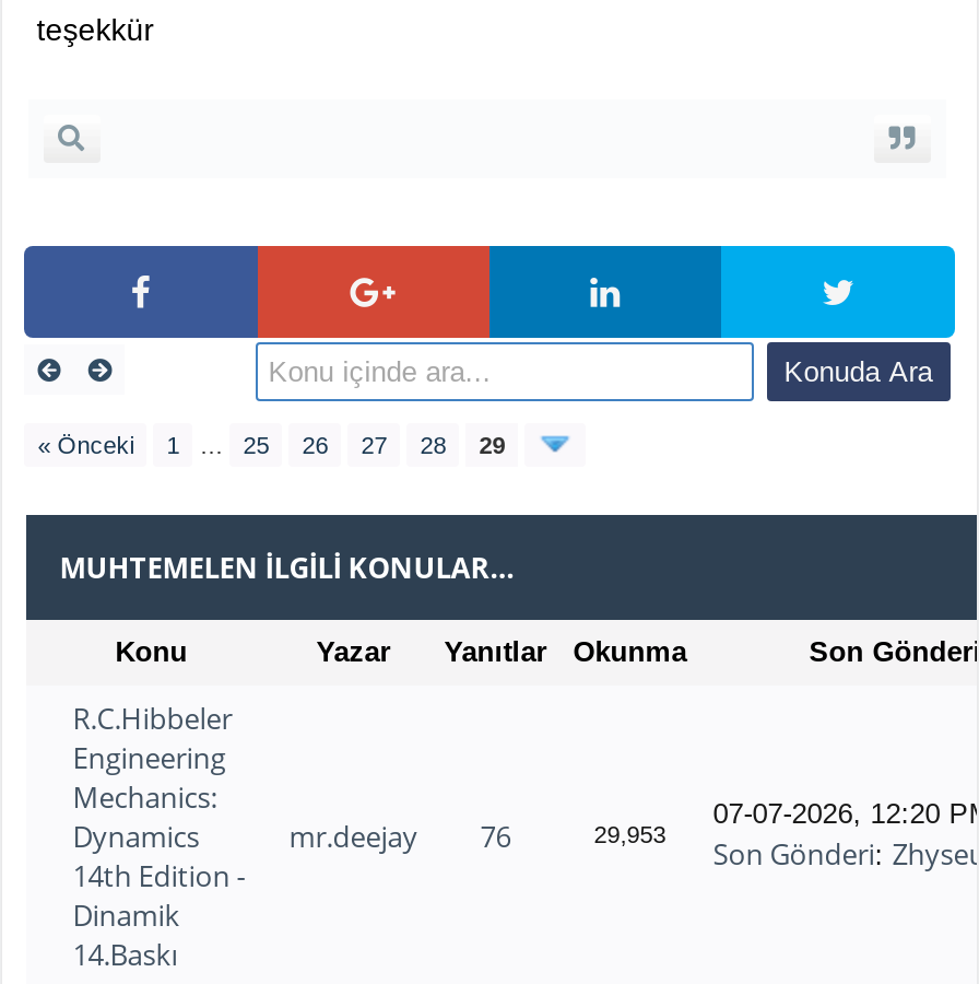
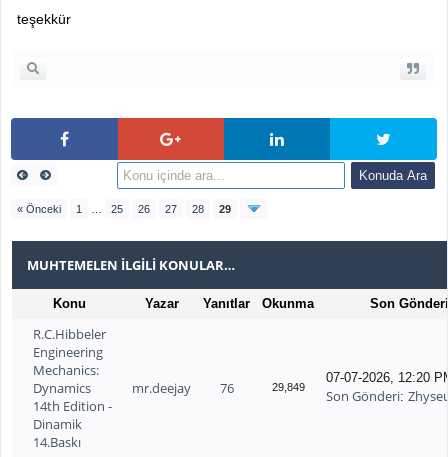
- 29,953
+ 29,849
